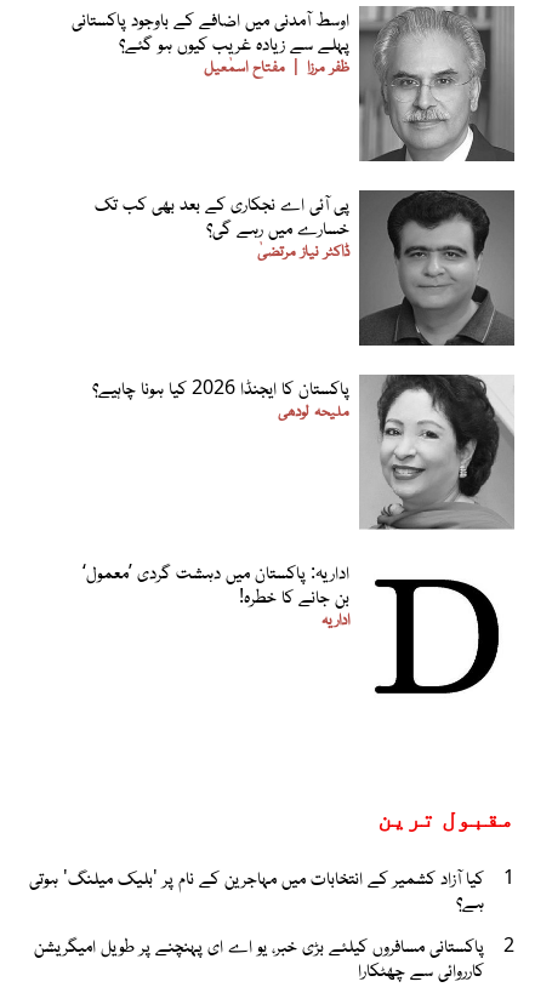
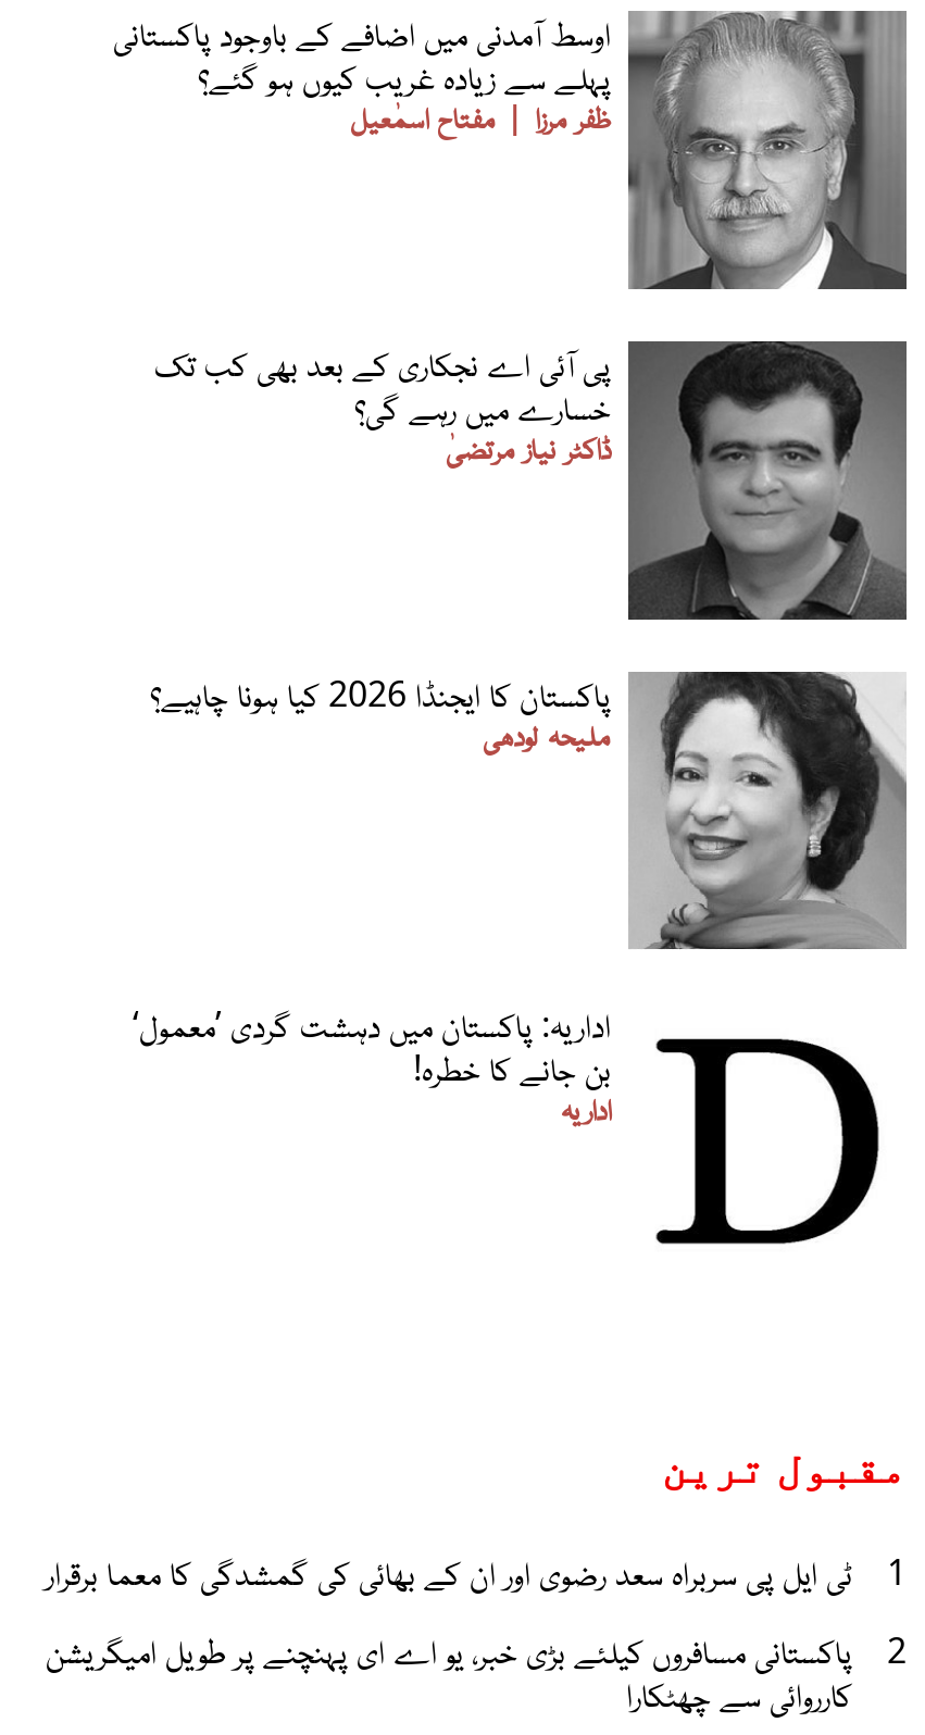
- کیا آزاد کشمیر کے انتخابات میں مہاجرین کے نام پر 'بلیک میلنگ' ہوتی
- ہے؟
+ ٹی ایل پی سربراہ سعد رضوی اور ان کے بھائی کی گمشدگی کا معما برقرار
